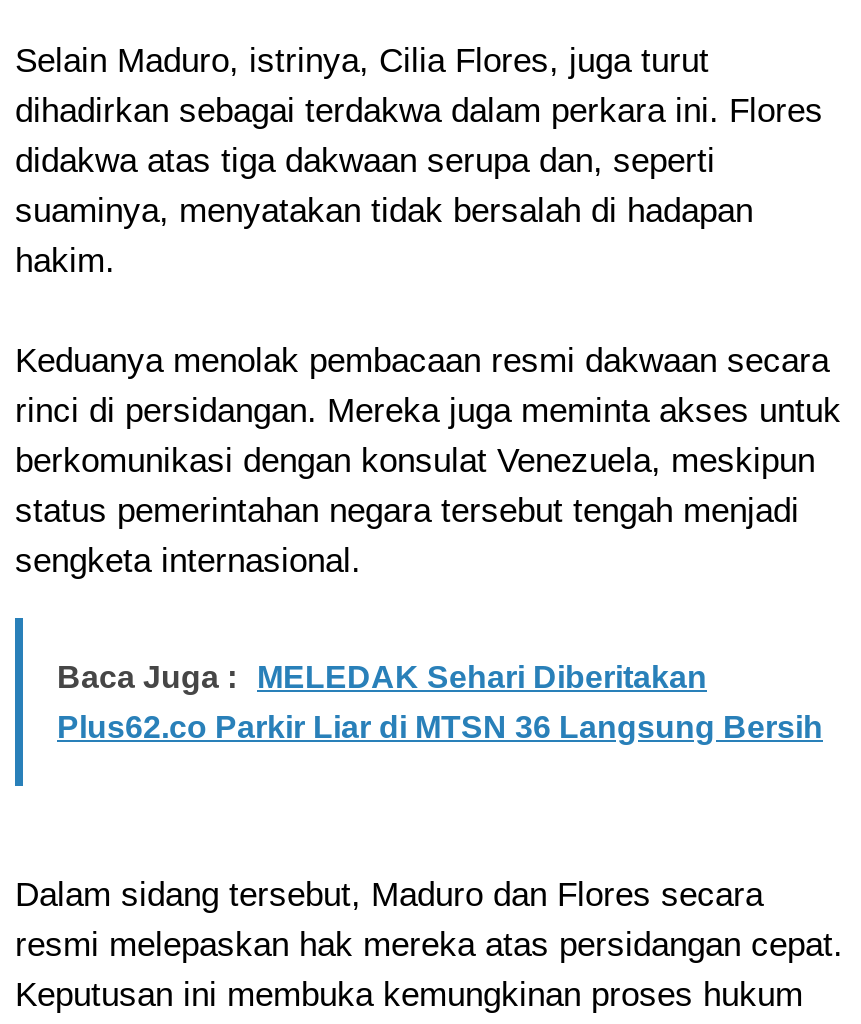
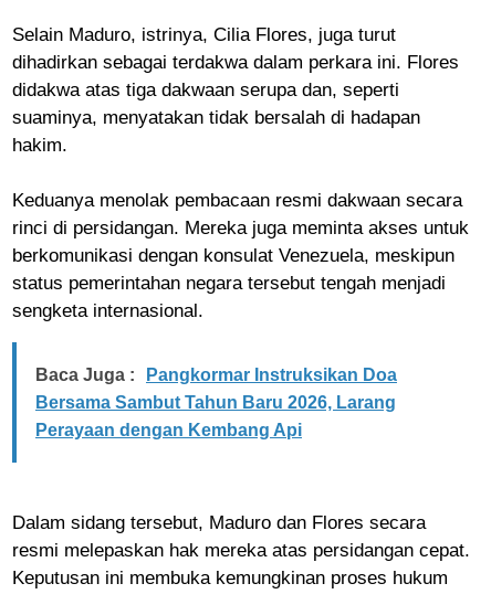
- Baca Juga : MELEDAK Sehari Diberitakan
- Plus62.co Parkir Liar di MTSN 36 Langsung Bersih
+ Baca Juga : Pangkormar Instruksikan Doa
+ Bersama Sambut Tahun Baru 2026, Larang
+ Perayaan dengan Kembang Api
